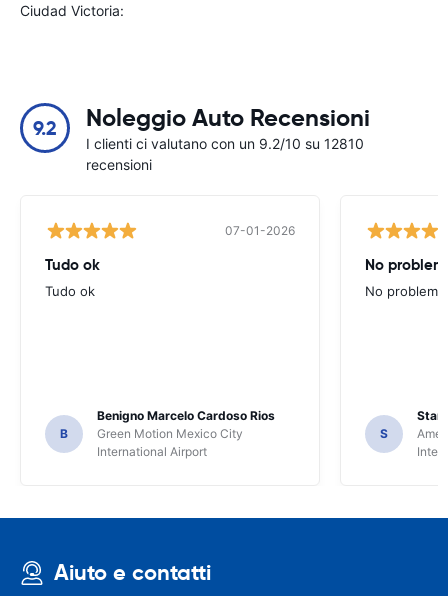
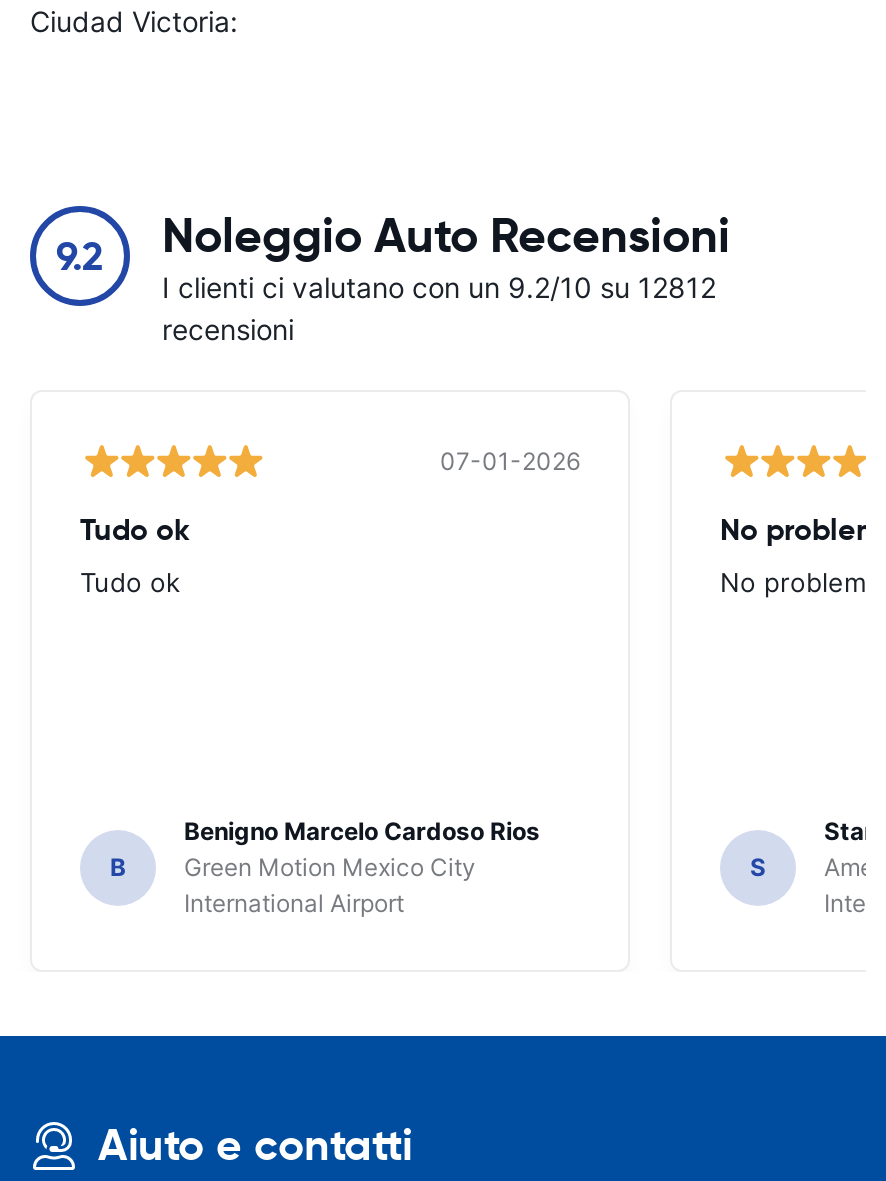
- I clienti ci valutano con un 9.2/10 su 12810
+ I clienti ci valutano con un 9.2/10 su 12812
